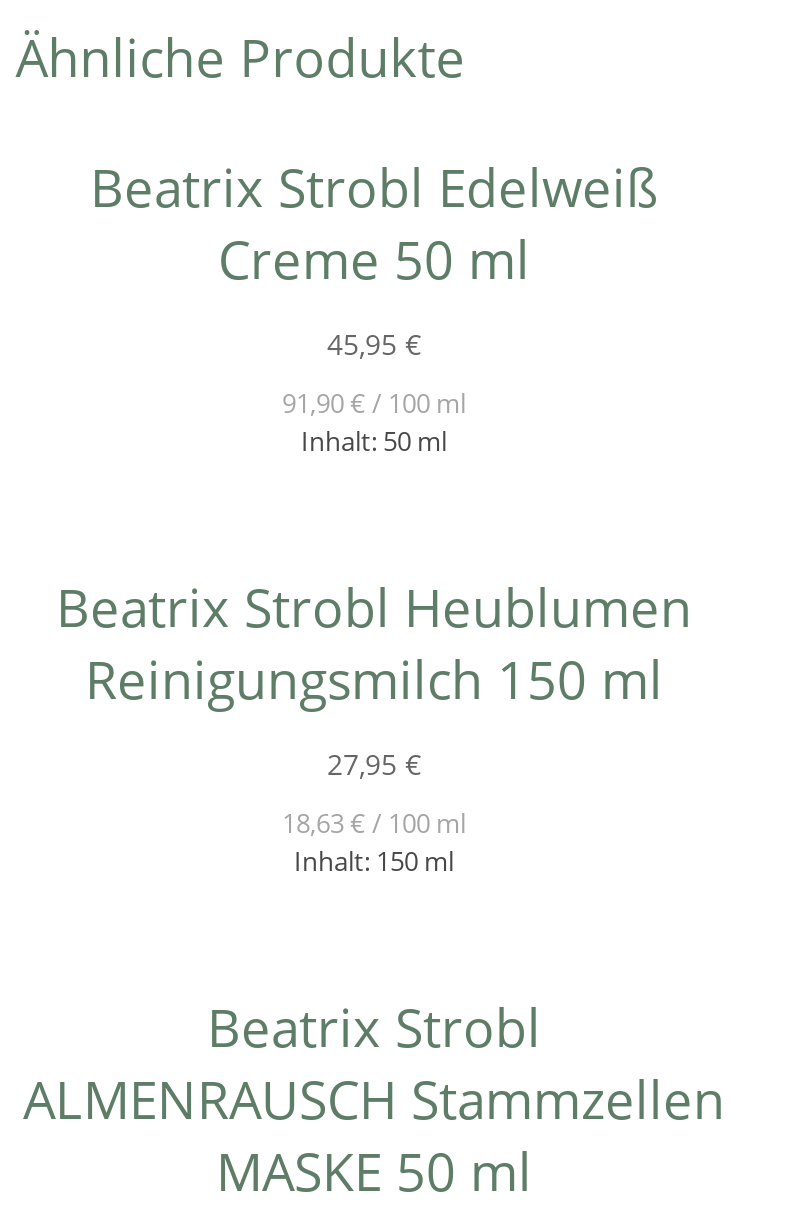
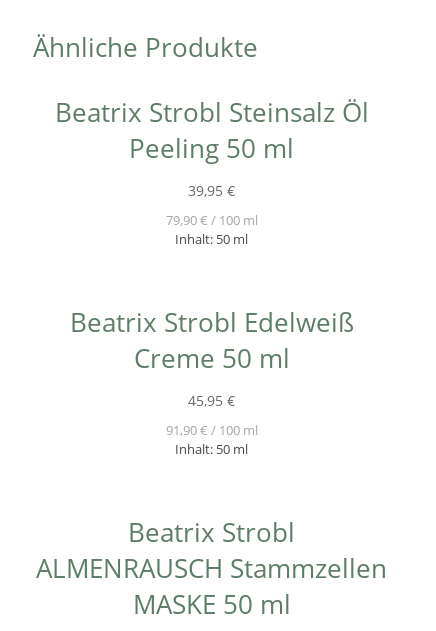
+ Beatrix Strobl Steinsalz Öl
+ Peeling 50 ml
+ 39,95 €
+ 79,90€/ 100 ml
+ Inhalt: 50 ml

moved down: Beatrix Strobl Edelweiß | Creme 50 ml | 45,95 € | 91,90 €/ 100 ml | Inhalt: 50 ml

- Beatrix Strobl Heublumen
- Reinigungsmilch 150 ml
- 27,95 €
- 18,63 €/ 100 ml
- Inhalt: 150 ml
